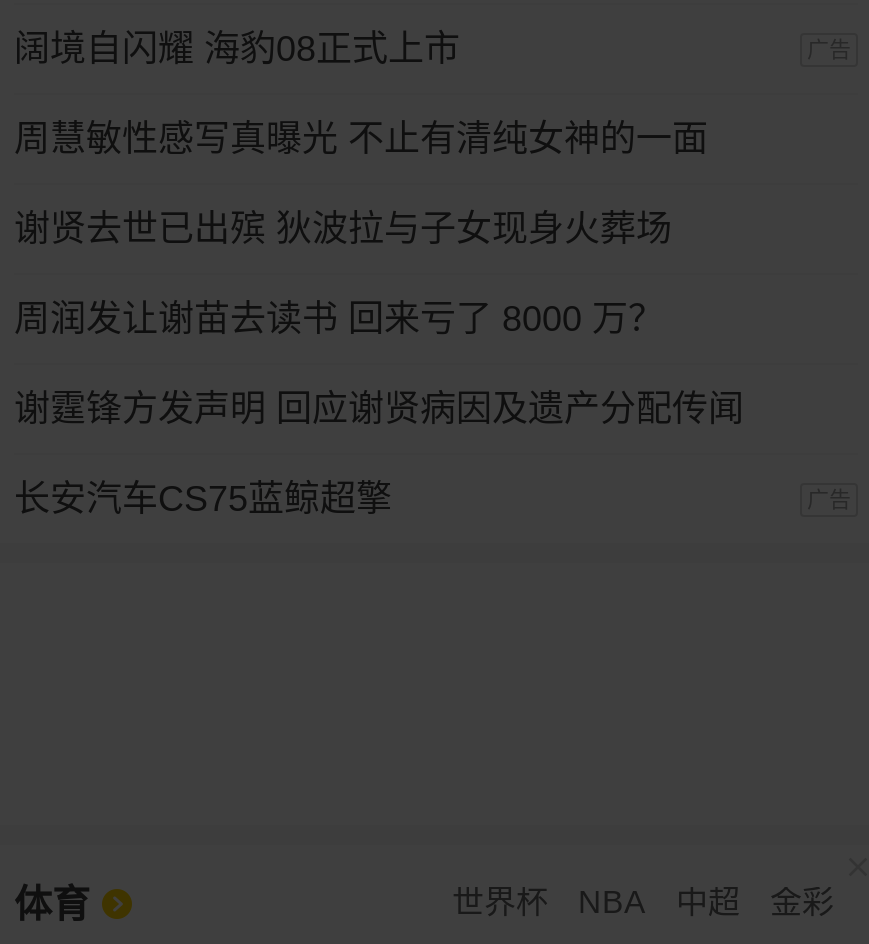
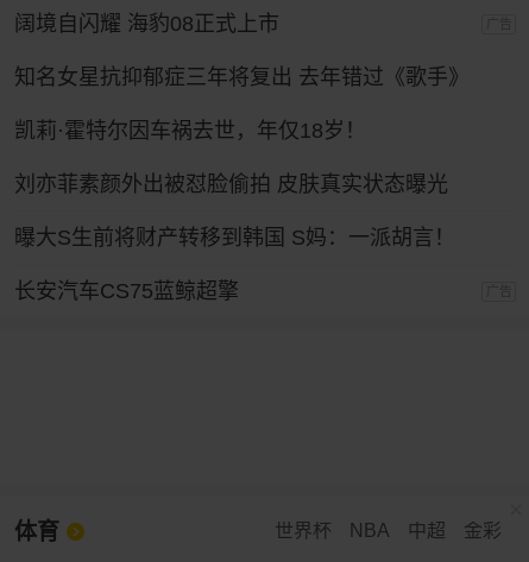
- 周慧敏性感写真曝光 不止有清纯女神的一面
+ 知名女星抗抑郁症三年将复出 去年错过《歌手》

- 谢贤去世已出殡 狄波拉与子女现身火葬场
+ 凯莉·霍特尔因车祸去世，年仅18岁！

- 周润发让谢苗去读书 回来亏了 8000 万？
+ 刘亦菲素颜外出被怼脸偷拍 皮肤真实状态曝光

- 谢霆锋方发声明 回应谢贤病因及遗产分配传闻
+ 曝大S生前将财产转移到韩国 S妈：一派胡言！
